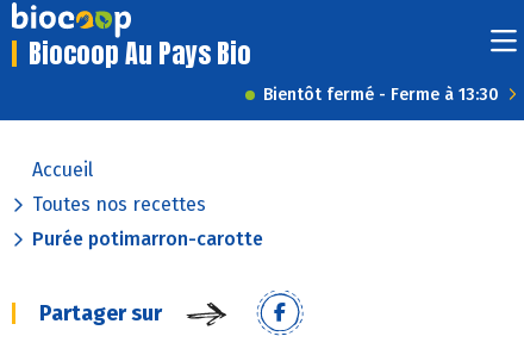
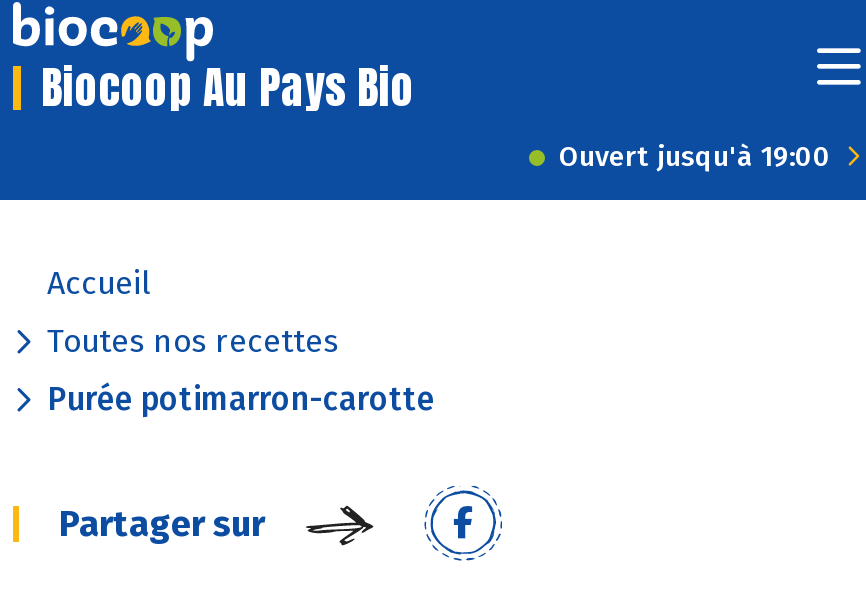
- Bientôt fermé - Ferme à 13:30
+ Ouvert jusqu'à 19:00
